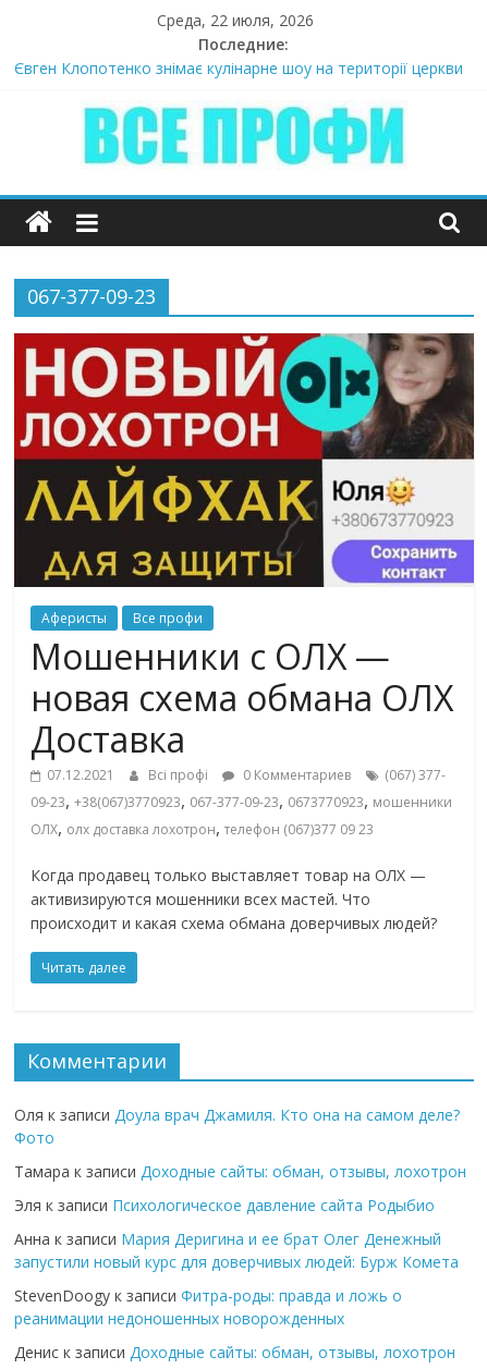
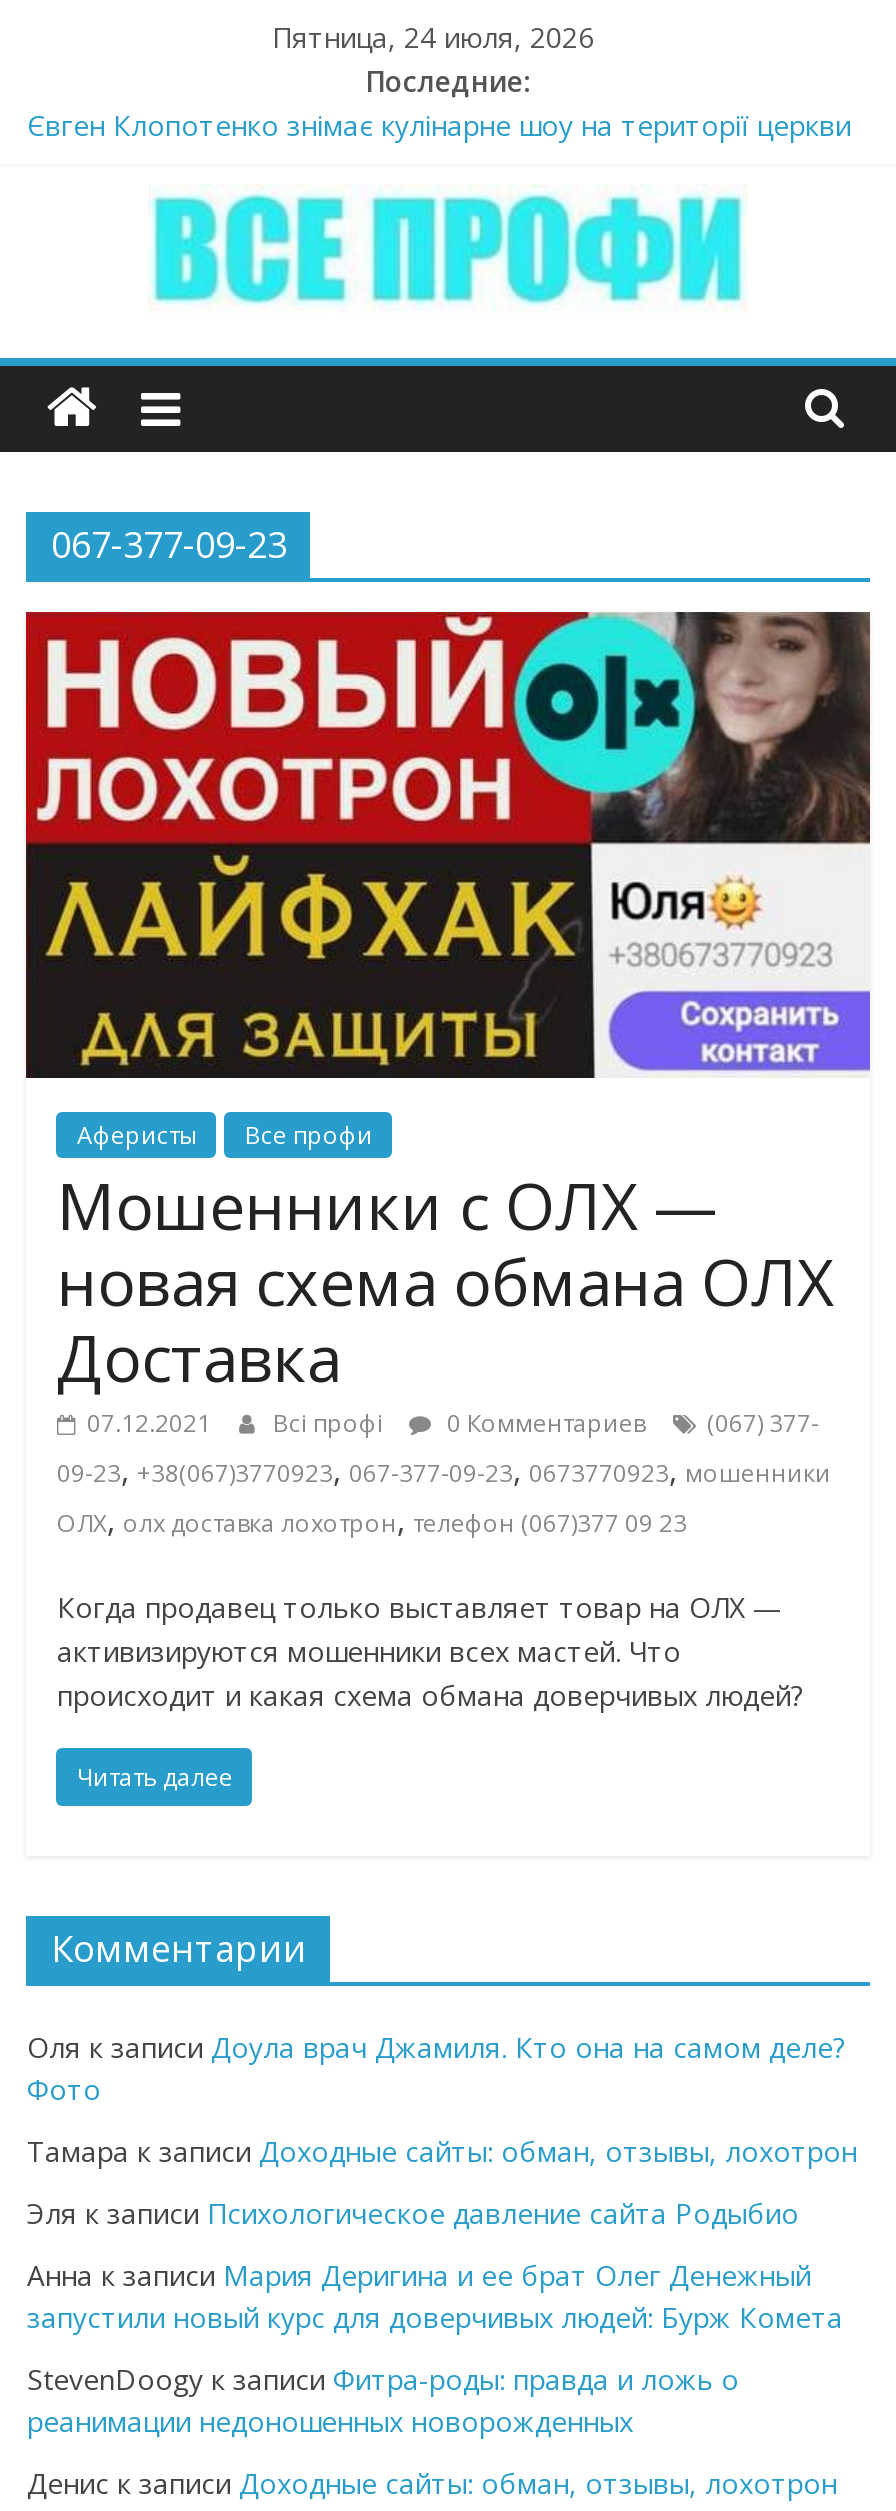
- Среда, 22 июля, 2026
+ Пятница, 24 июля, 2026
